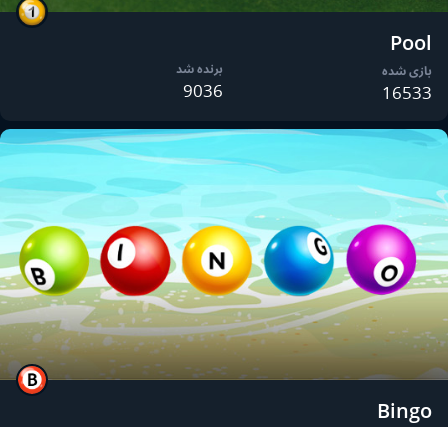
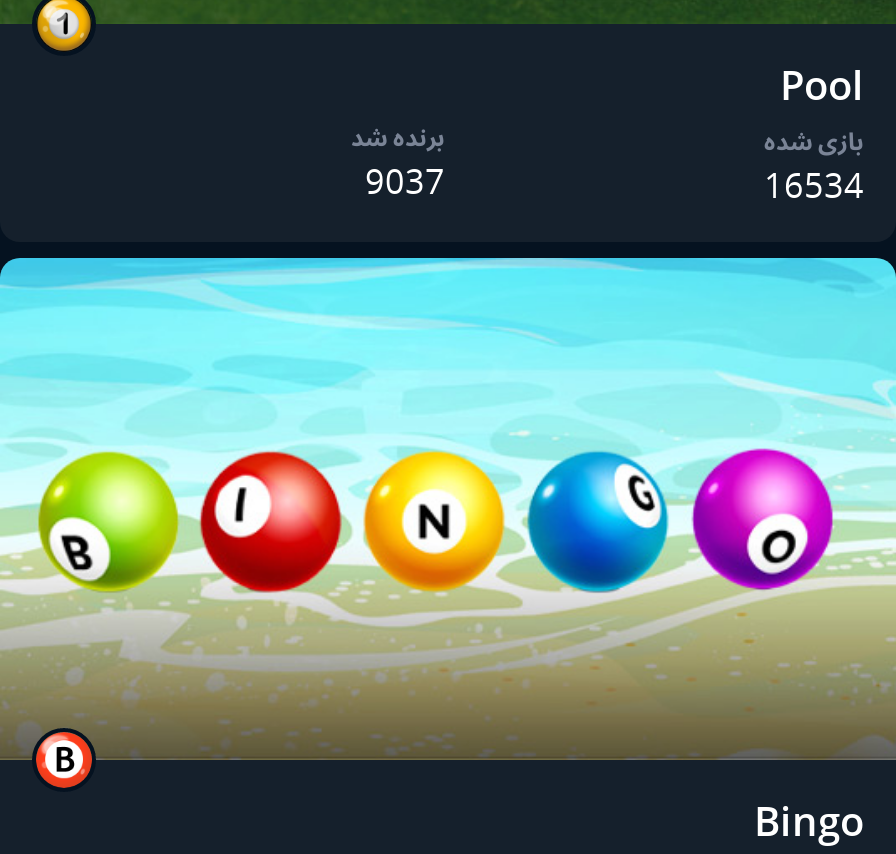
- 9036
+ 9037

- 16533
+ 16534
